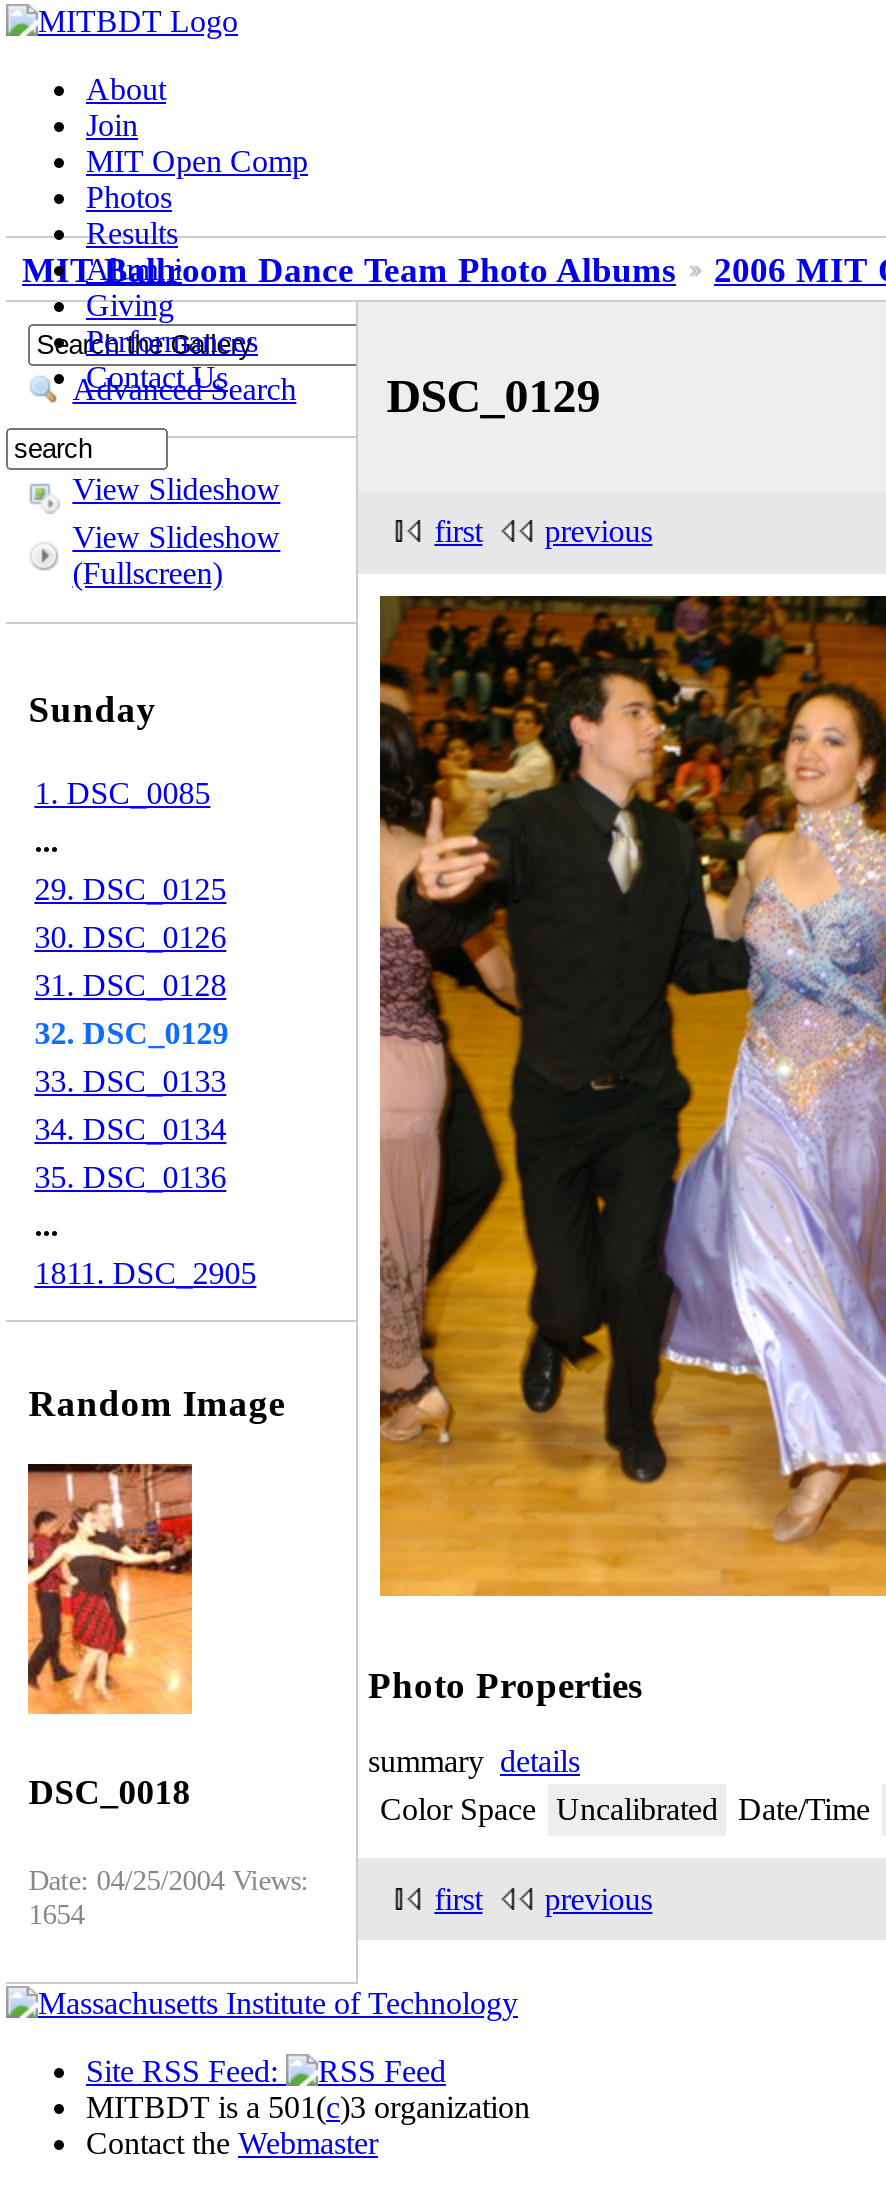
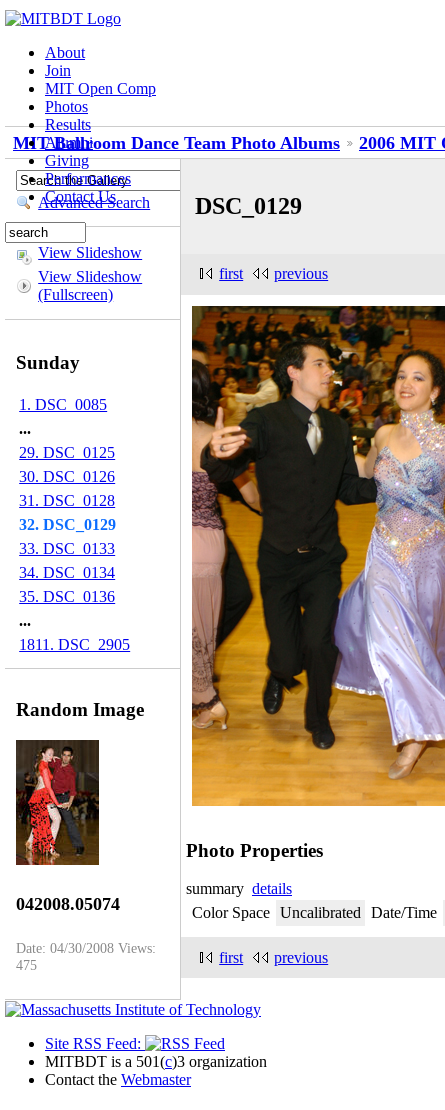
- [image]
- DSC_0018
+ [image]
+ 042008.05074

- Date: 04/25/2004 Views:
- 1654
+ Date: 04/30/2008 Views:
+ 475
